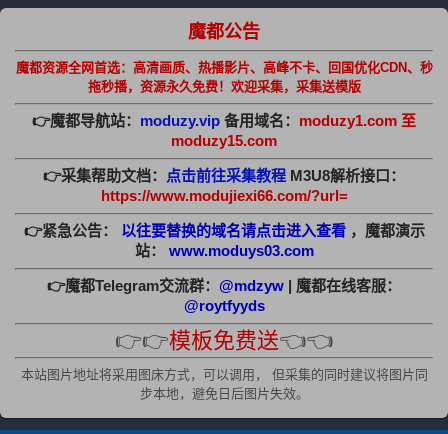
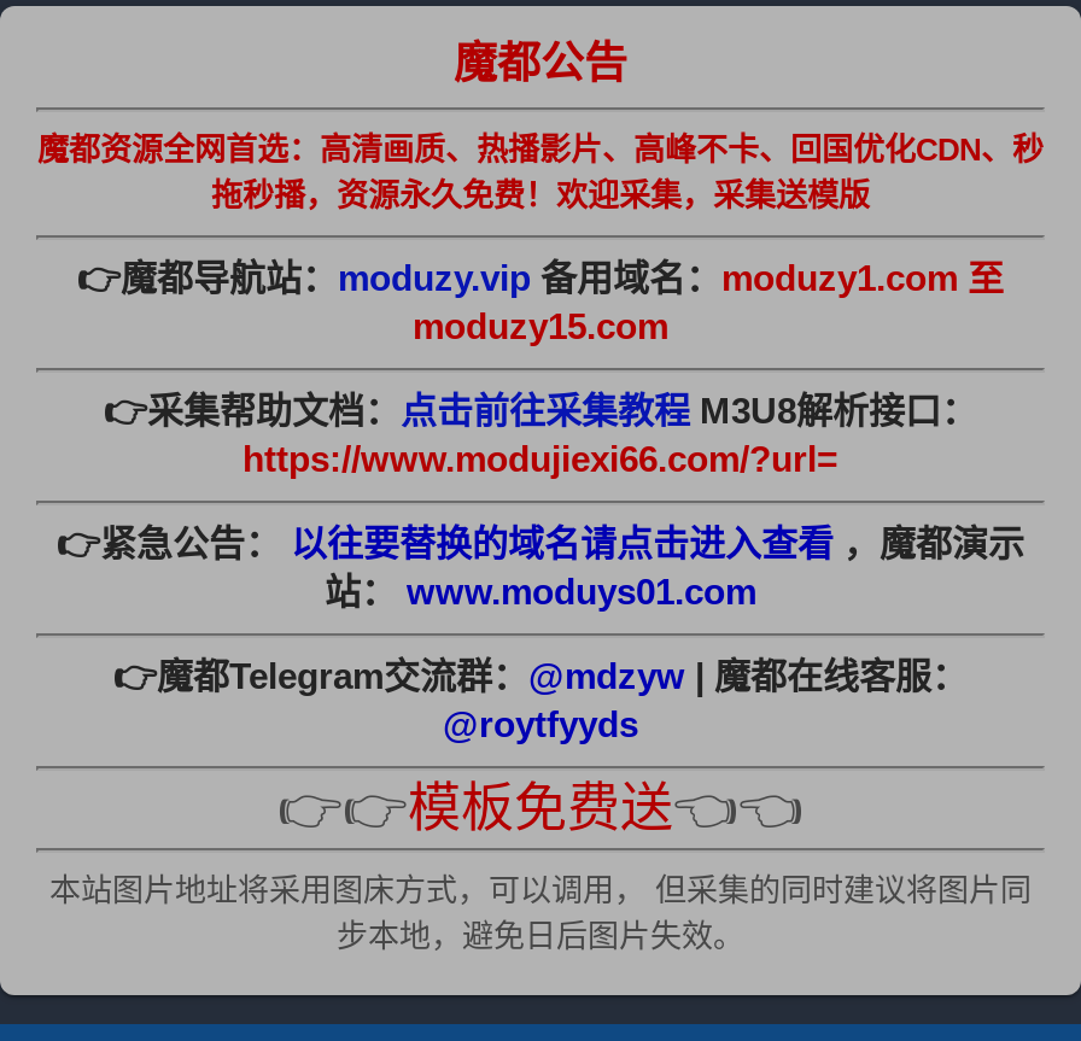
- 站：www.moduys03.com
+ 站：www.moduys01.com
